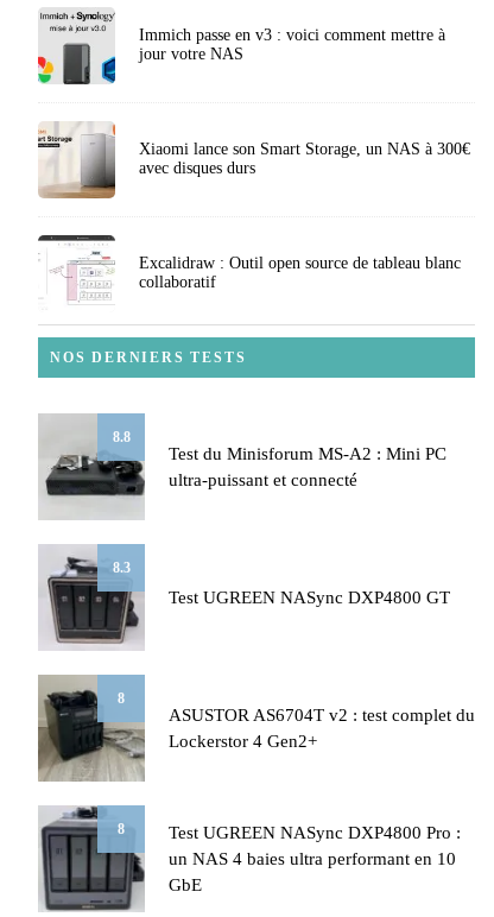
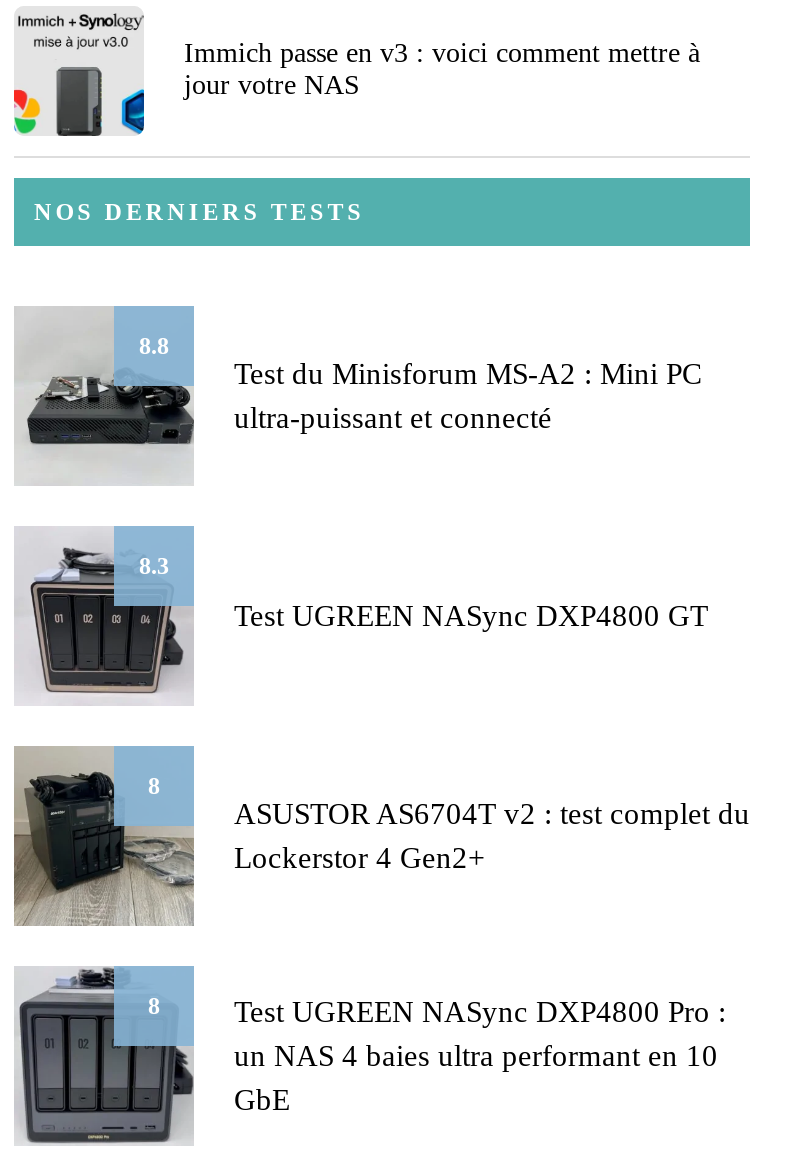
- [image]
- Xiaomi lance son Smart Storage, un NAS à 300€
- avec disques durs

- [image]
- Excalidraw : Outil open source de tableau blanc
- collaboratif
